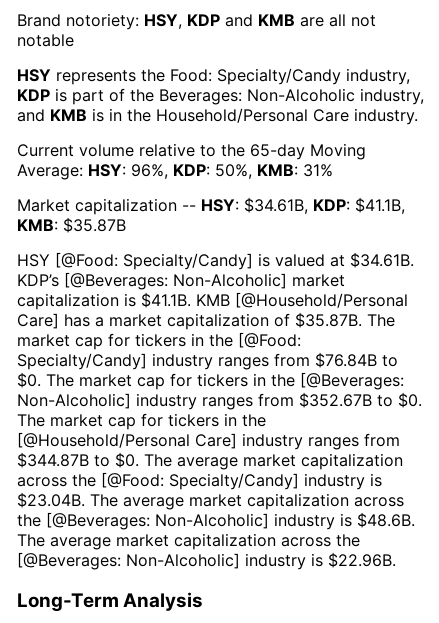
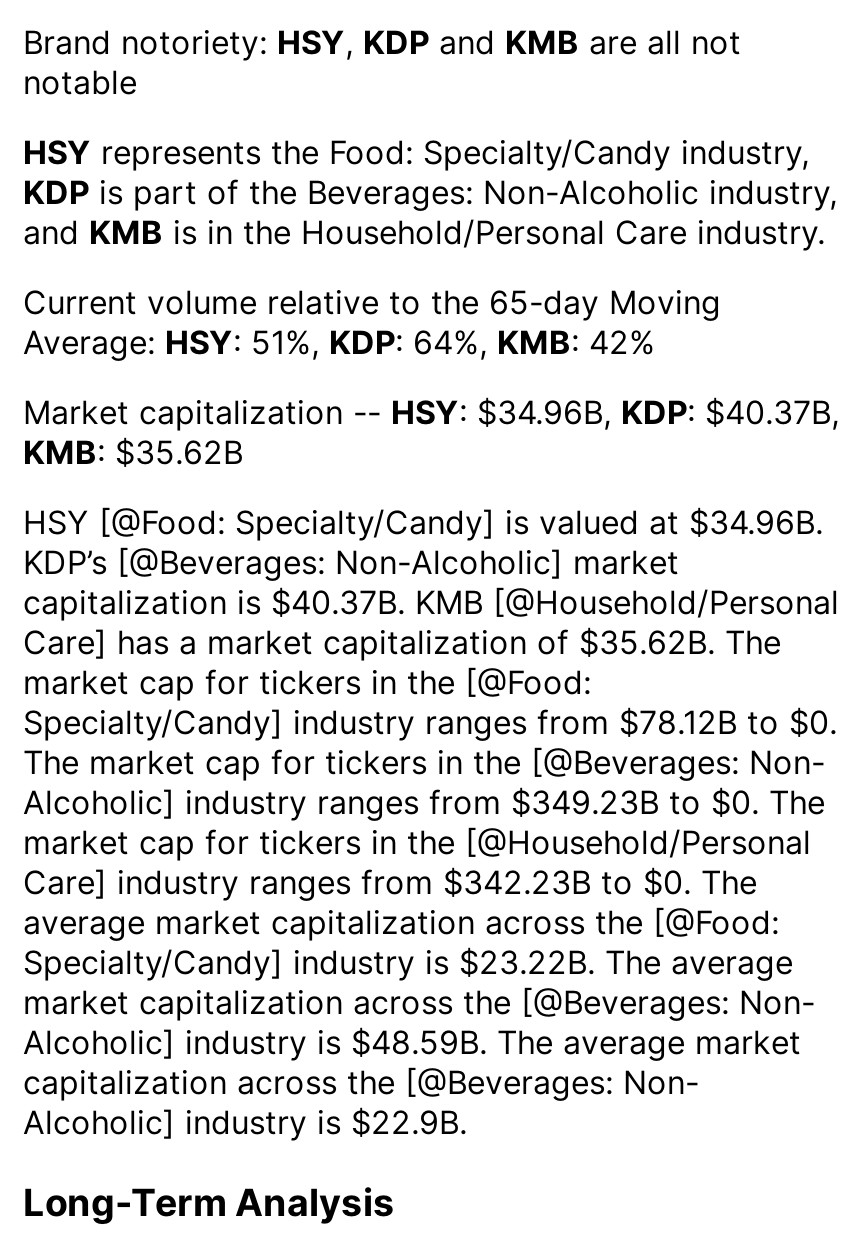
- Average: HSY: 96%, KDP: 50%, KMB: 31%
+ Average: HSY: 51%, KDP: 64%, KMB: 42%

- Market capitalization -- HSY: $34.61B, KDP: $41.1B,
+ Market capitalization -- HSY: $34.96B, KDP: $40.37B,

- KMB: $35.87B
+ KMB: $35.62B

- HSY [@Food: Specialty/Candy] is valued at $34.61B.
+ HSY [@Food: Specialty/Candy] is valued at $34.96B.

- capitalization is $41.1B. KMB [@Household/Personal
+ capitalization is $40.37B. KMB [@Household/Personal

- Care] has a market capitalization of $35.87B. The
+ Care] has a market capitalization of $35.62B. The

- Specialty/Candy] industry ranges from $76.84B to
- $0. The market cap for tickers in the [@Beverages:
- Non-Alcoholic] industry ranges from $352.67B to $0.
- The market cap for tickers in the
- [@Household/Personal Care] industry ranges from
- $344.87B to $0. The average market capitalization
- across the [@Food: Specialty/Candy] industry is
- $23.04B. The average market capitalization across
- the [@Beverages: Non-Alcoholic] industry is $48.6B.
- The average market capitalization across the
- [@Beverages: Non-Alcoholic] industry is $22.96B.
+ Specialty/Candy] industry ranges from $78.12B to $0.
+ The market cap for tickers in the [@Beverages: Non-
+ Alcoholic] industry ranges from $349.23B to $0. The
+ market cap for tickers in the [@Household/Personal
+ Care] industry ranges from $342.23B to $0. The
+ average market capitalization across the [@Food:
+ Specialty/Candy] industry is $23.22B. The average
+ market capitalization across the [@Beverages: Non-
+ Alcoholic] industry is $48.59B. The average market
+ capitalization across the [@Beverages: Non-
+ Alcoholic] industry is $22.9B.
